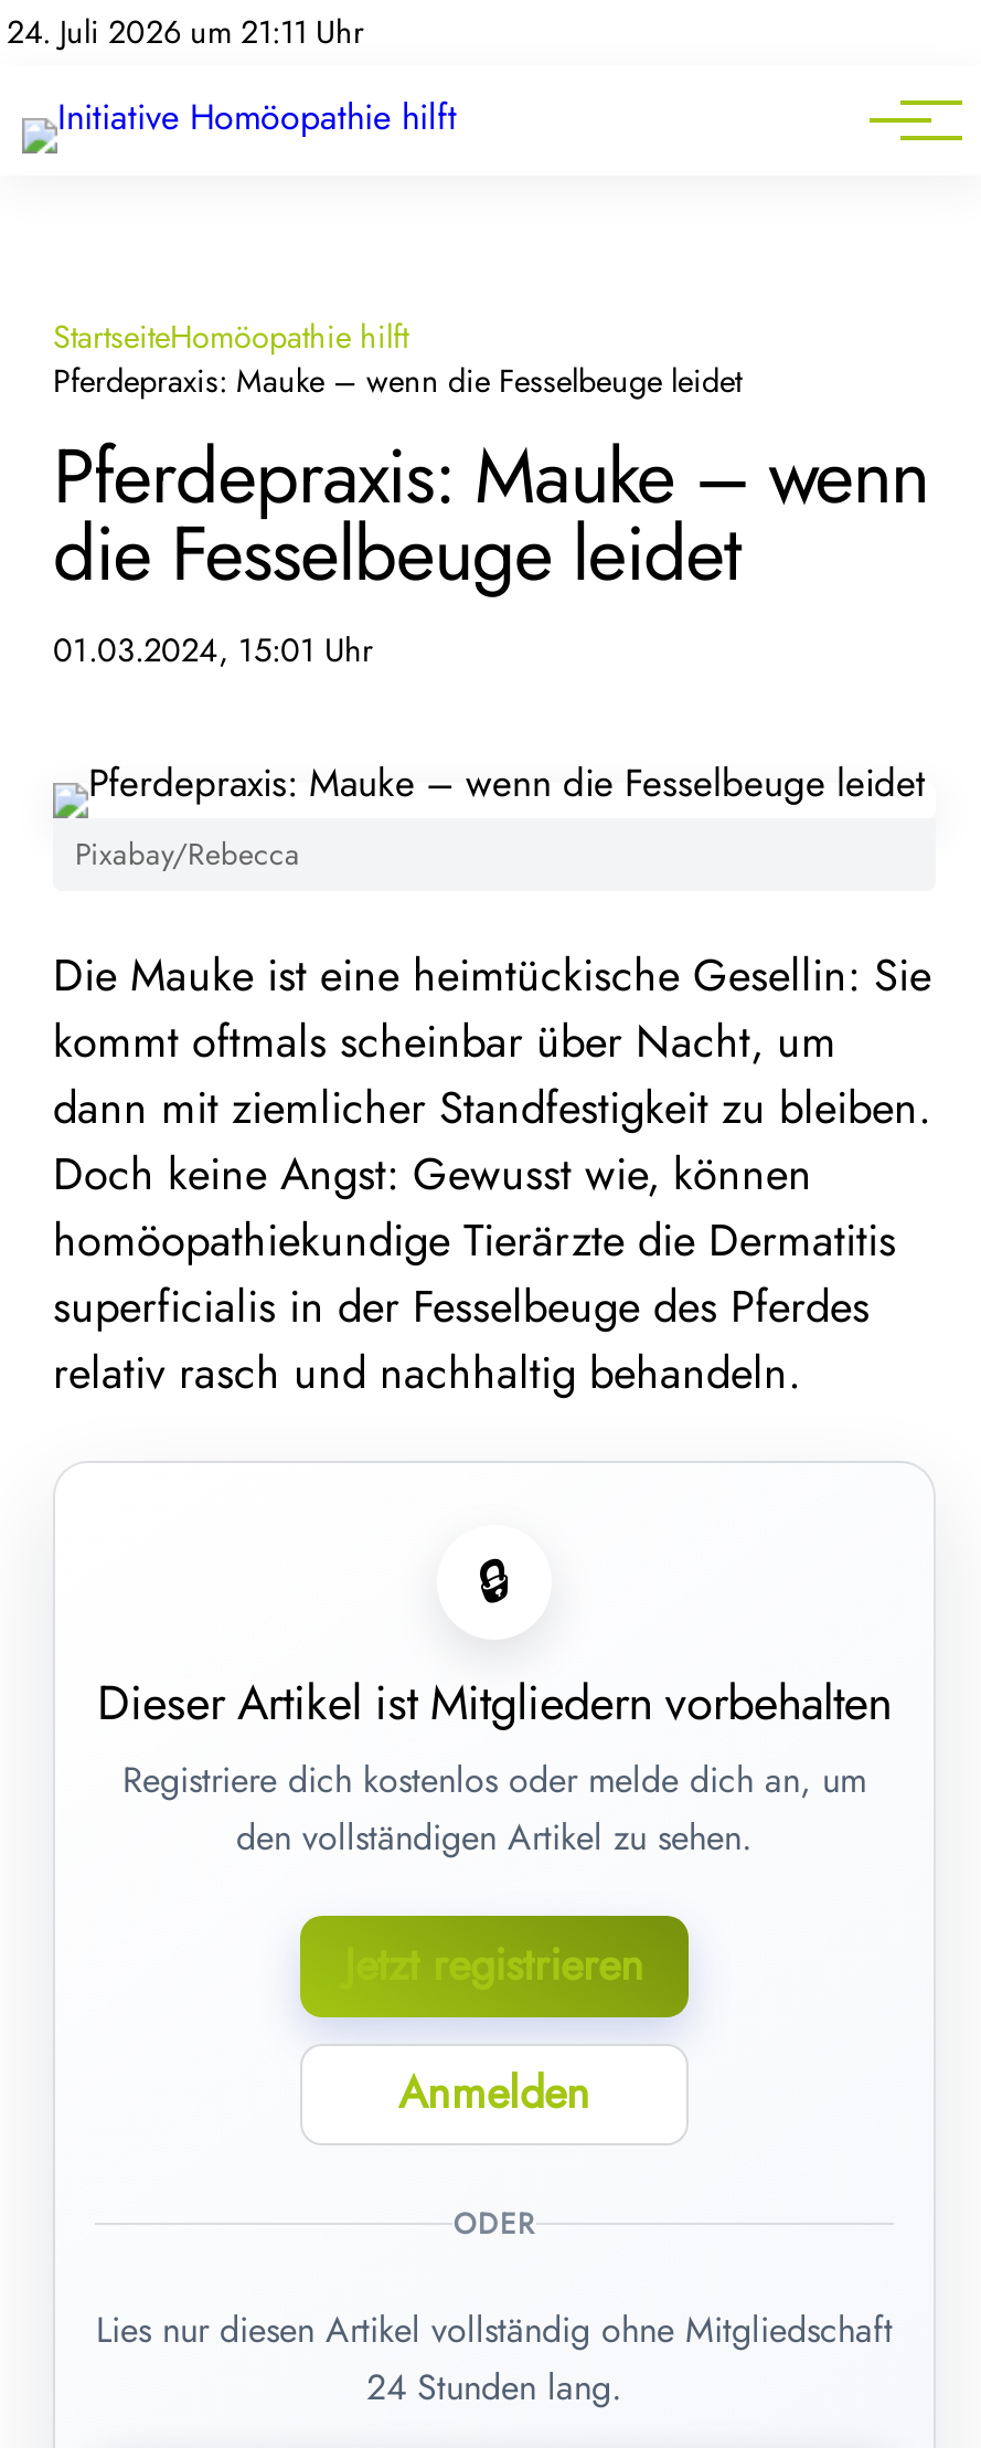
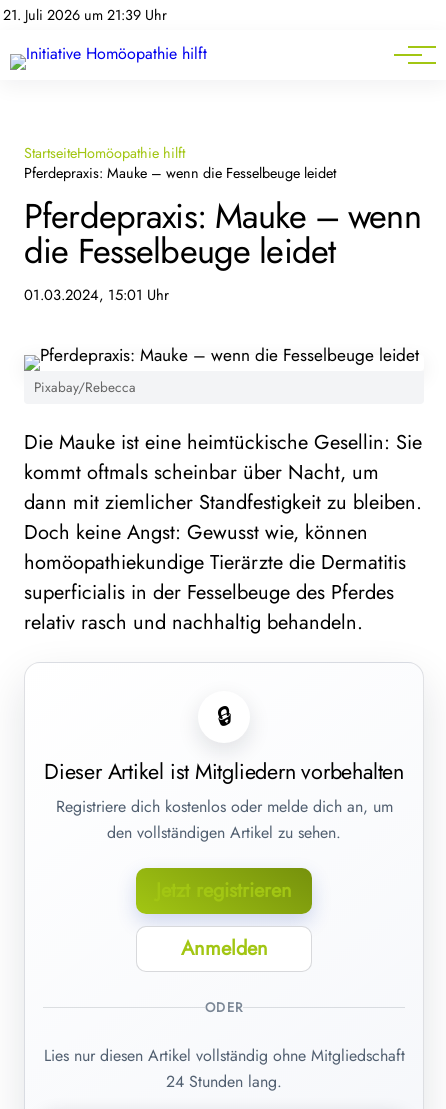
- 24. Juli 2026 um 21:11 Uhr
+ 21. Juli 2026 um 21:39 Uhr
